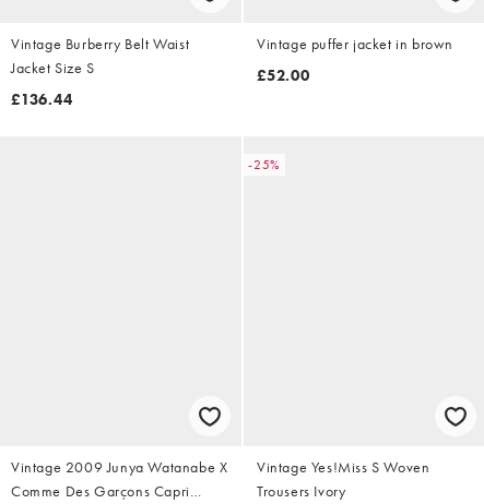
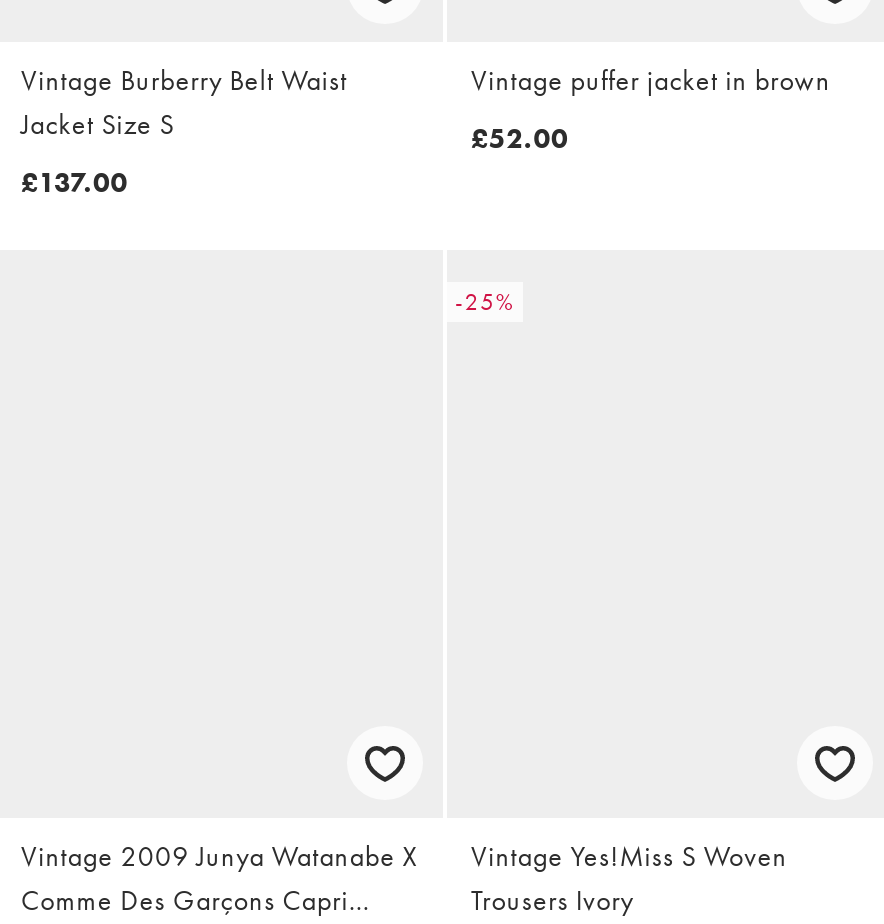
- £136.44
+ £137.00
